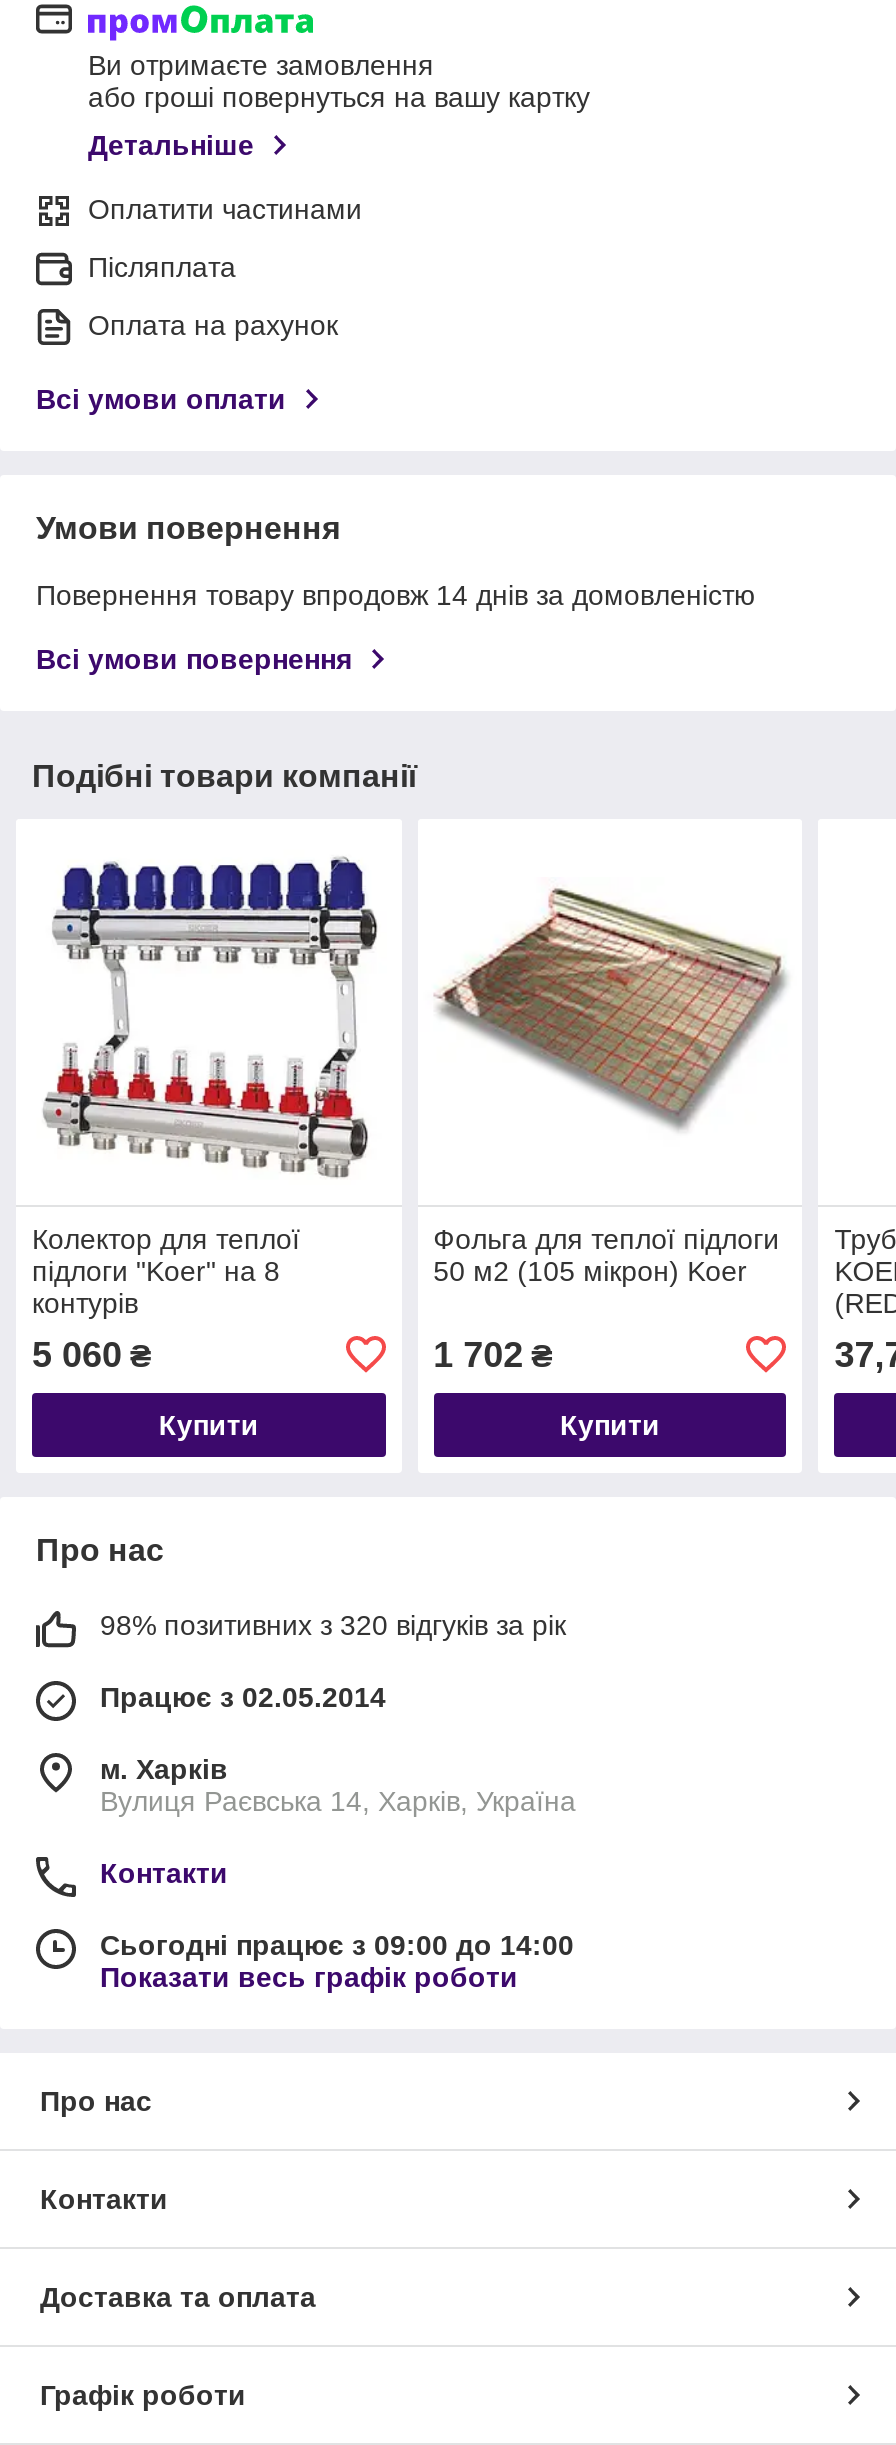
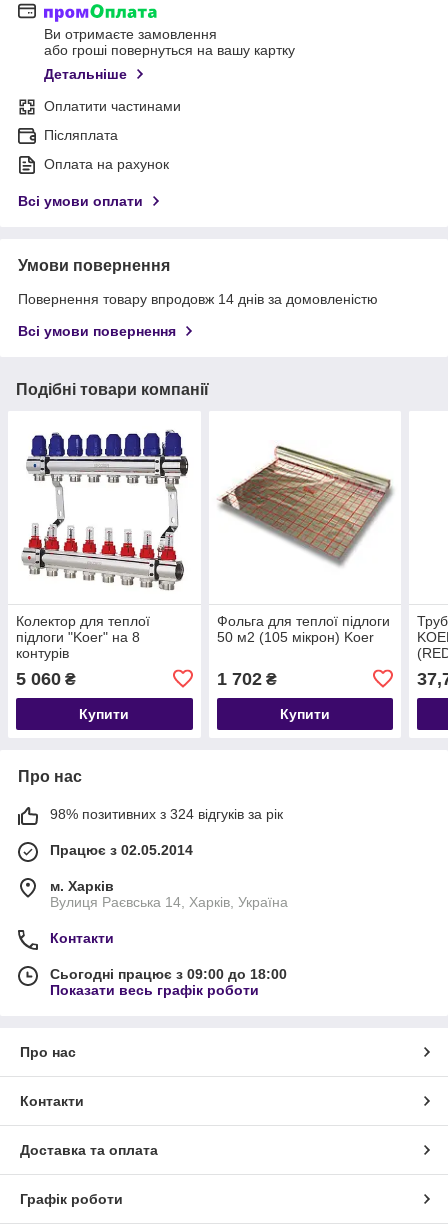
- 98% позитивних з 320 відгуків за рік
+ 98% позитивних з 324 відгуків за рік

- Сьогодні працює з 09:00 до 14:00
+ Сьогодні працює з 09:00 до 18:00
